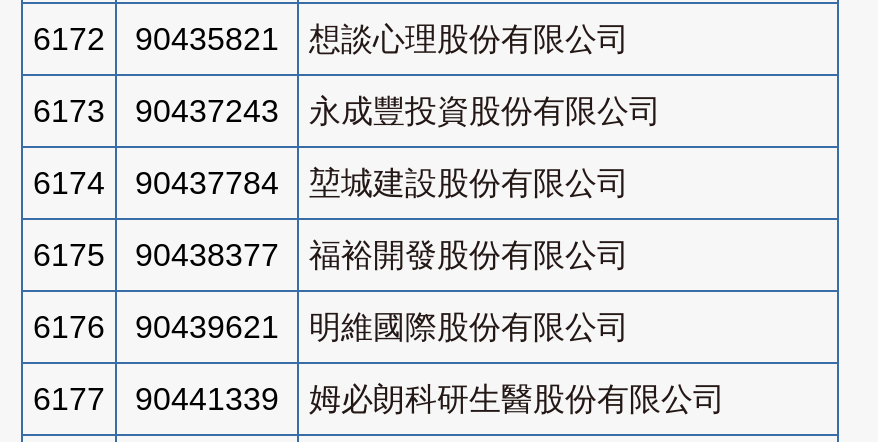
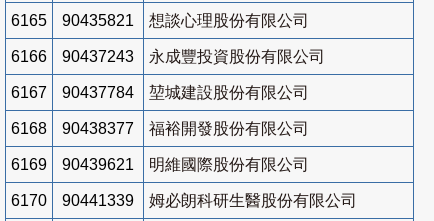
- 6172 90435821 想談心理股份有限公司
+ 6165 90435821 想談心理股份有限公司

- 6173 90437243 永成豐投資股份有限公司
+ 6166 90437243 永成豐投資股份有限公司

- 6174 90437784 堃城建設股份有限公司
+ 6167 90437784 堃城建設股份有限公司

- 6175 90438377 福裕開發股份有限公司
+ 6168 90438377 福裕開發股份有限公司

- 6176 90439621 明維國際股份有限公司
+ 6169 90439621 明維國際股份有限公司

- 6177 90441339 姆必朗科研生醫股份有限公司
+ 6170 90441339 姆必朗科研生醫股份有限公司
